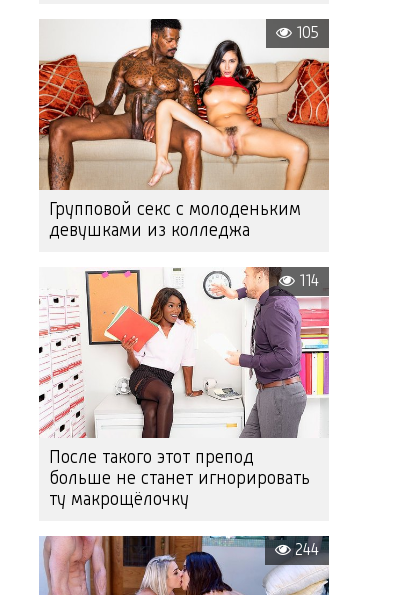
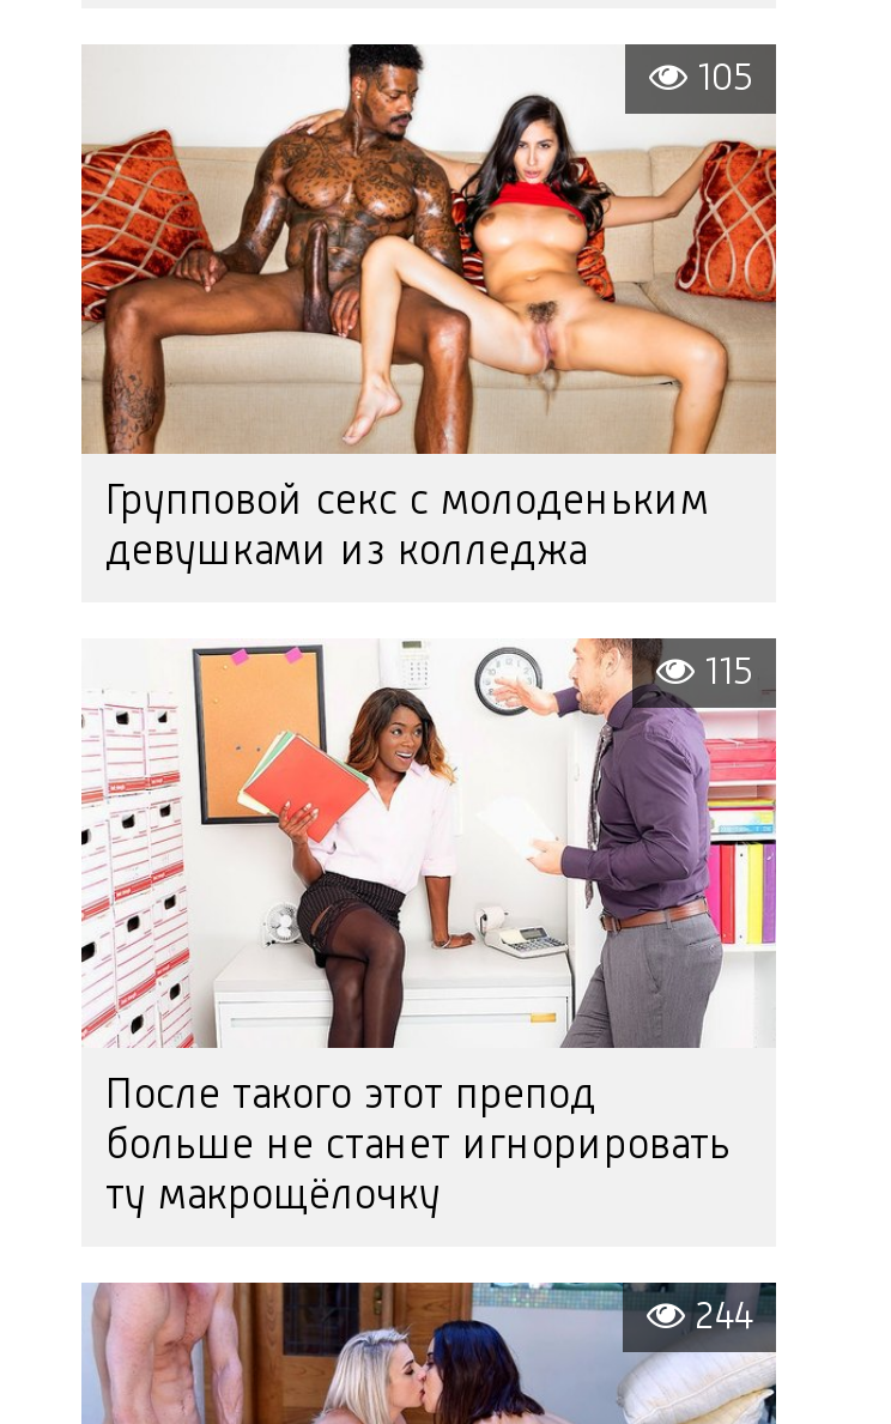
- 114
+ 115
